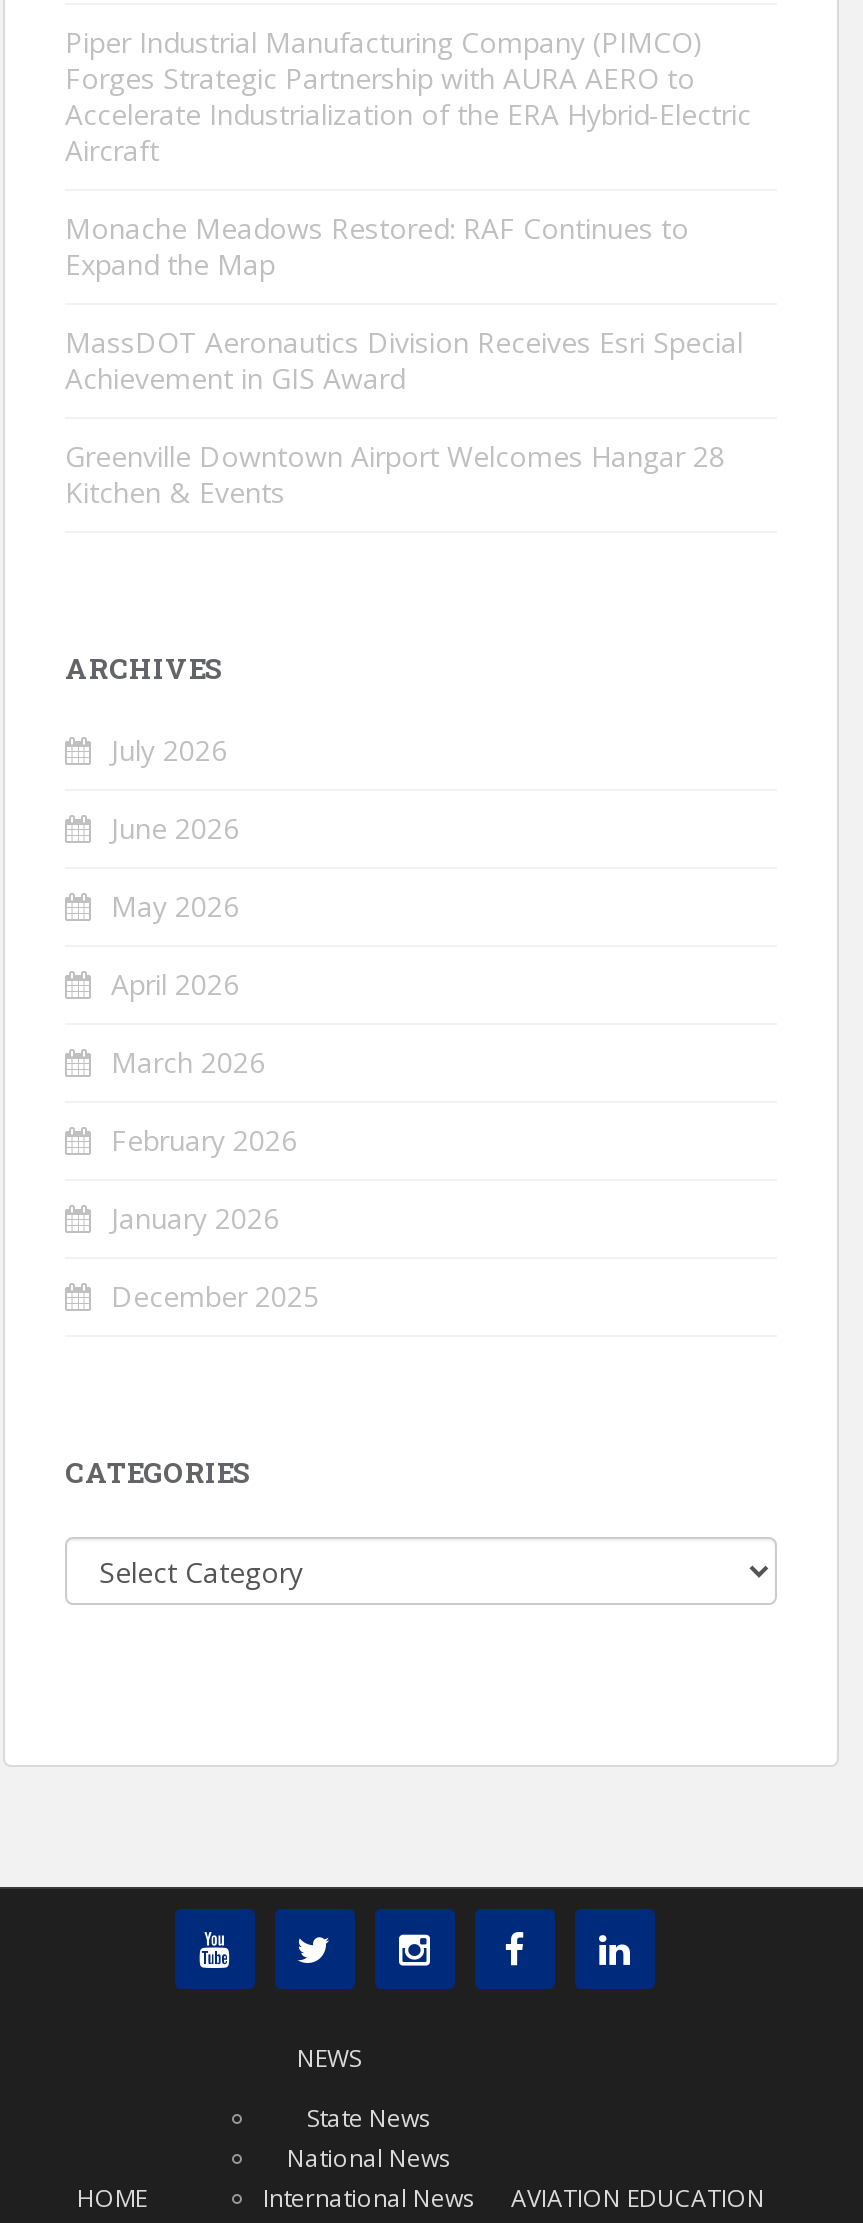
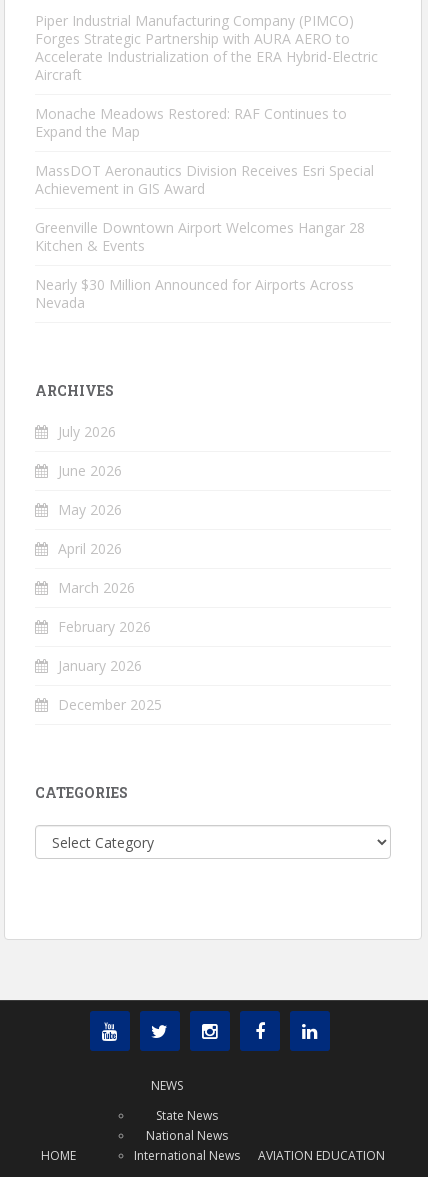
+ Nearly $30 Million Announced for Airports Across
+ Nevada
